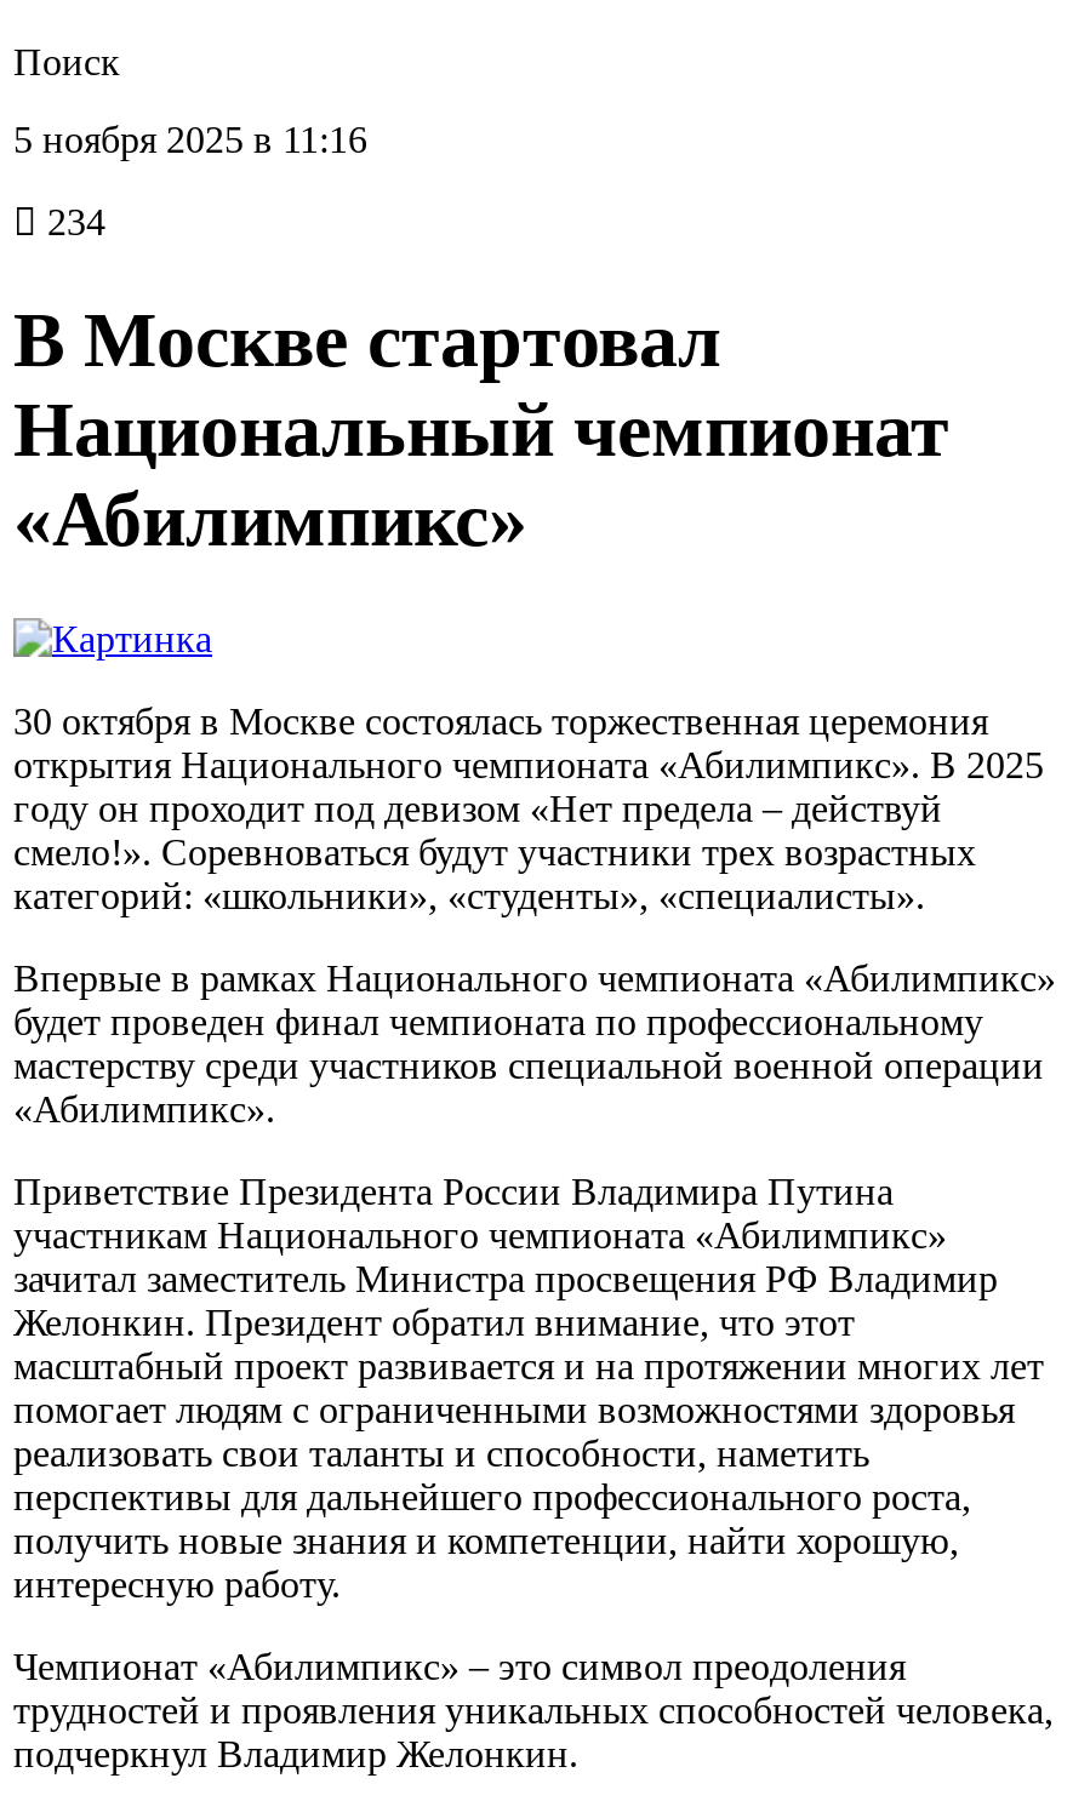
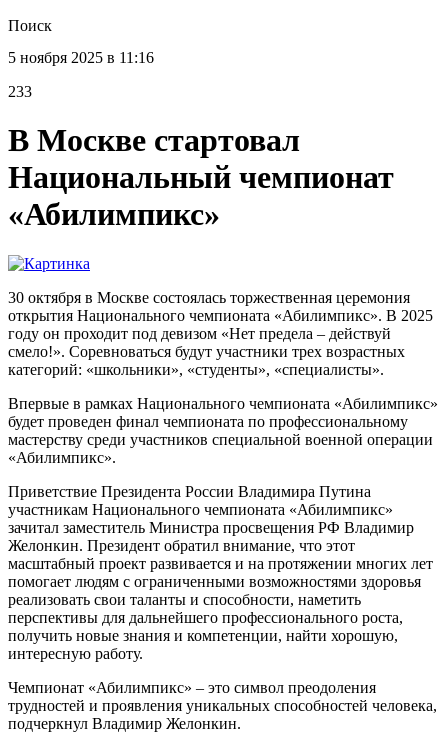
- 234
+ 233
